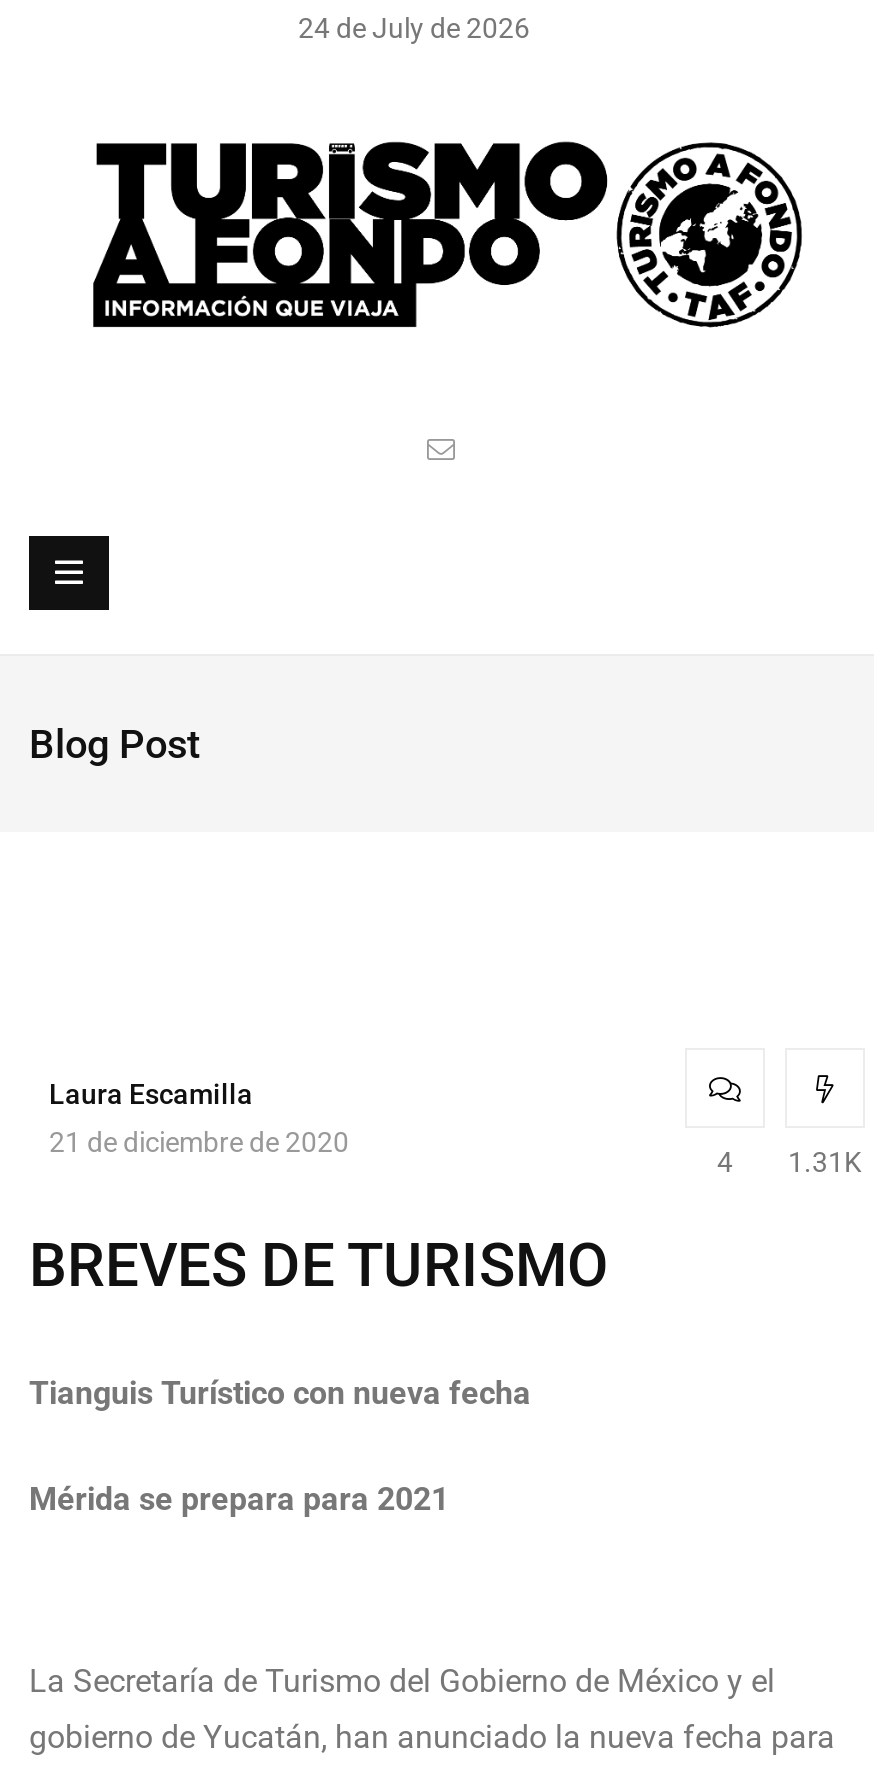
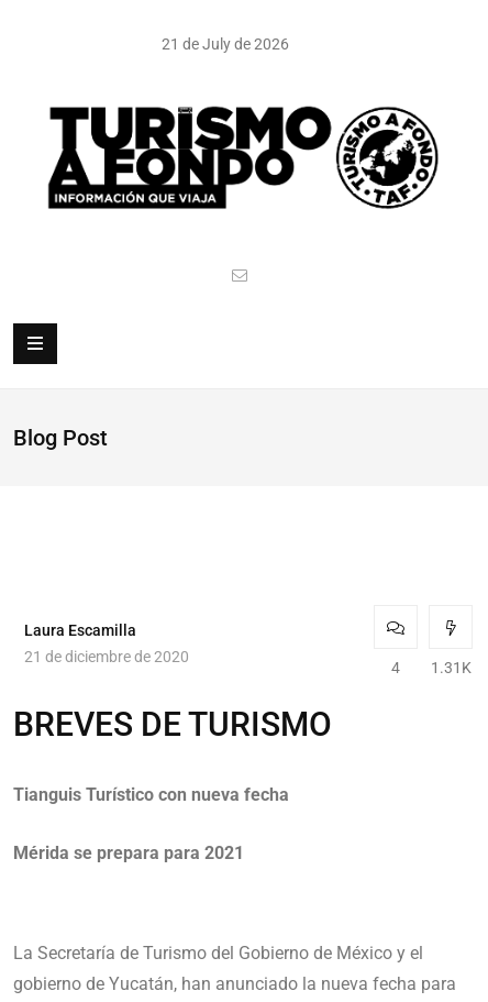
- 24 de July de 2026
+ 21 de July de 2026
